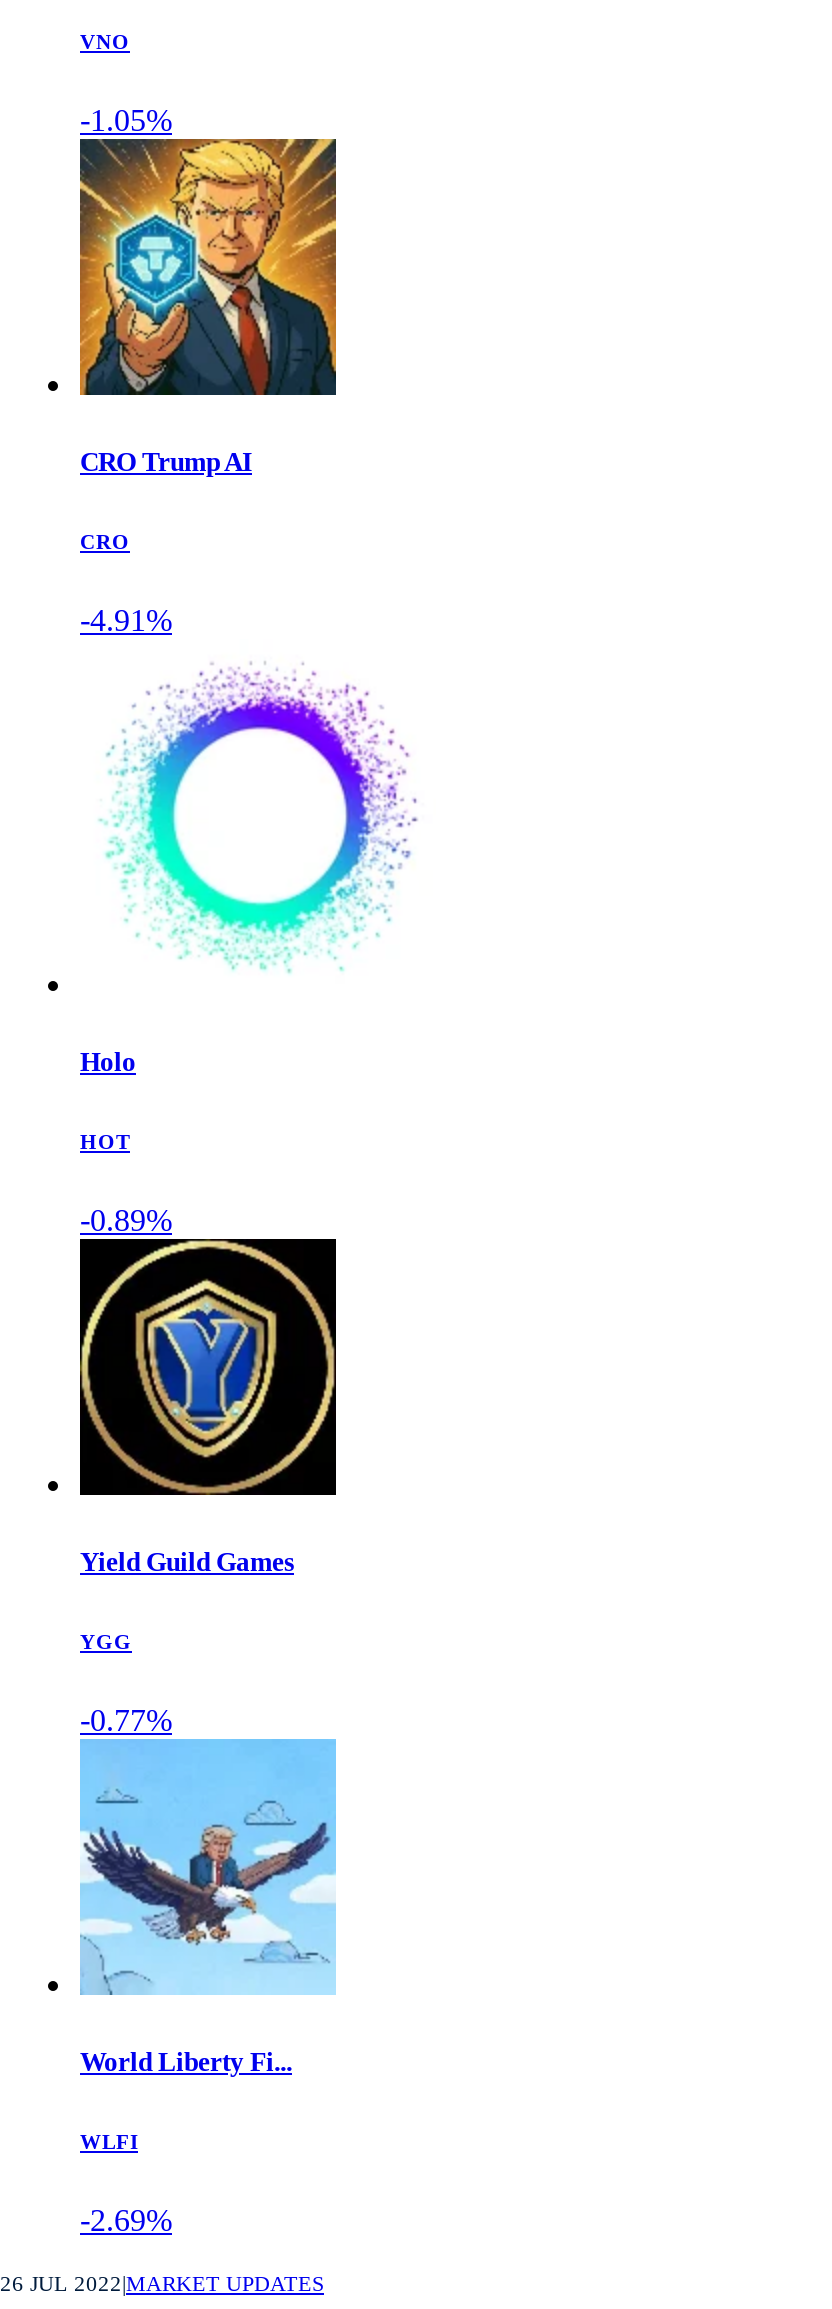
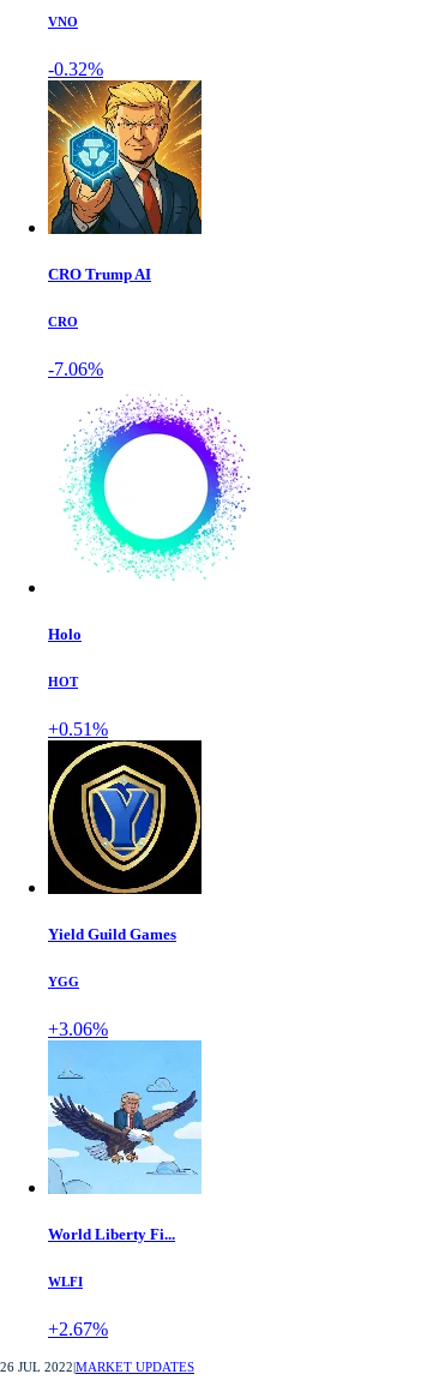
- -1.05%
+ -0.32%

- -4.91%
+ -7.06%

- -0.89%
+ +0.51%

- -0.77%
+ +3.06%

- -2.69%
+ +2.67%
